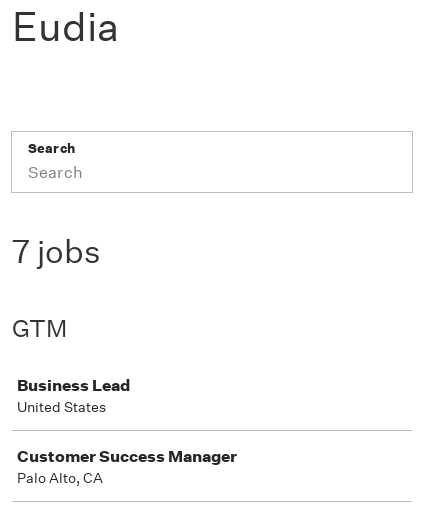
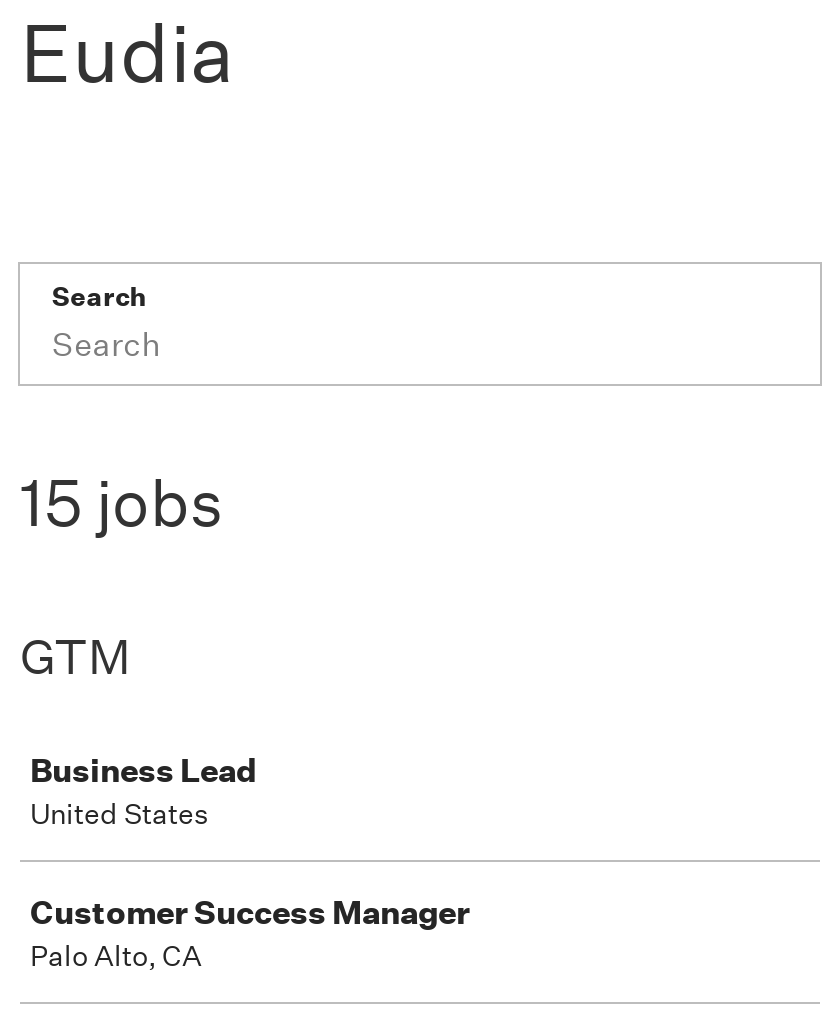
- 7 jobs
+ 15 jobs
